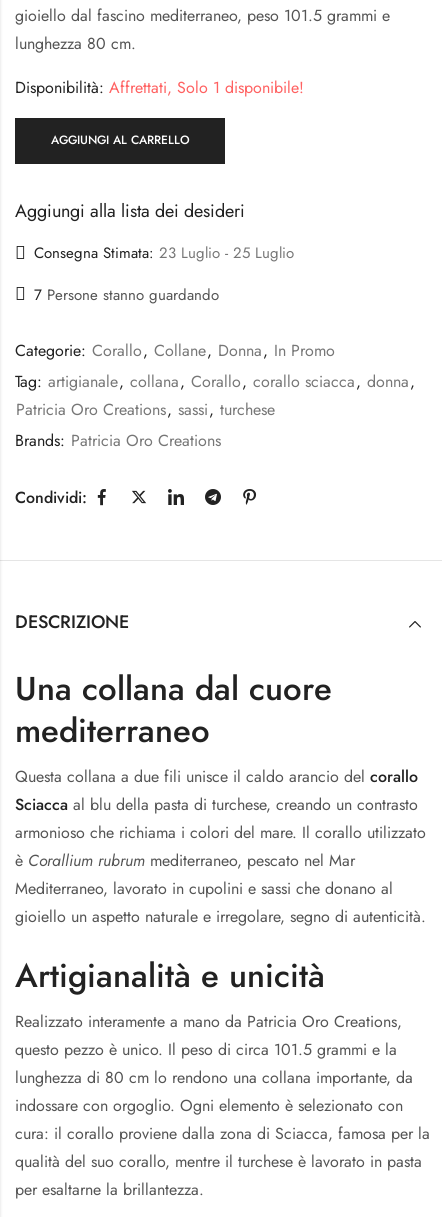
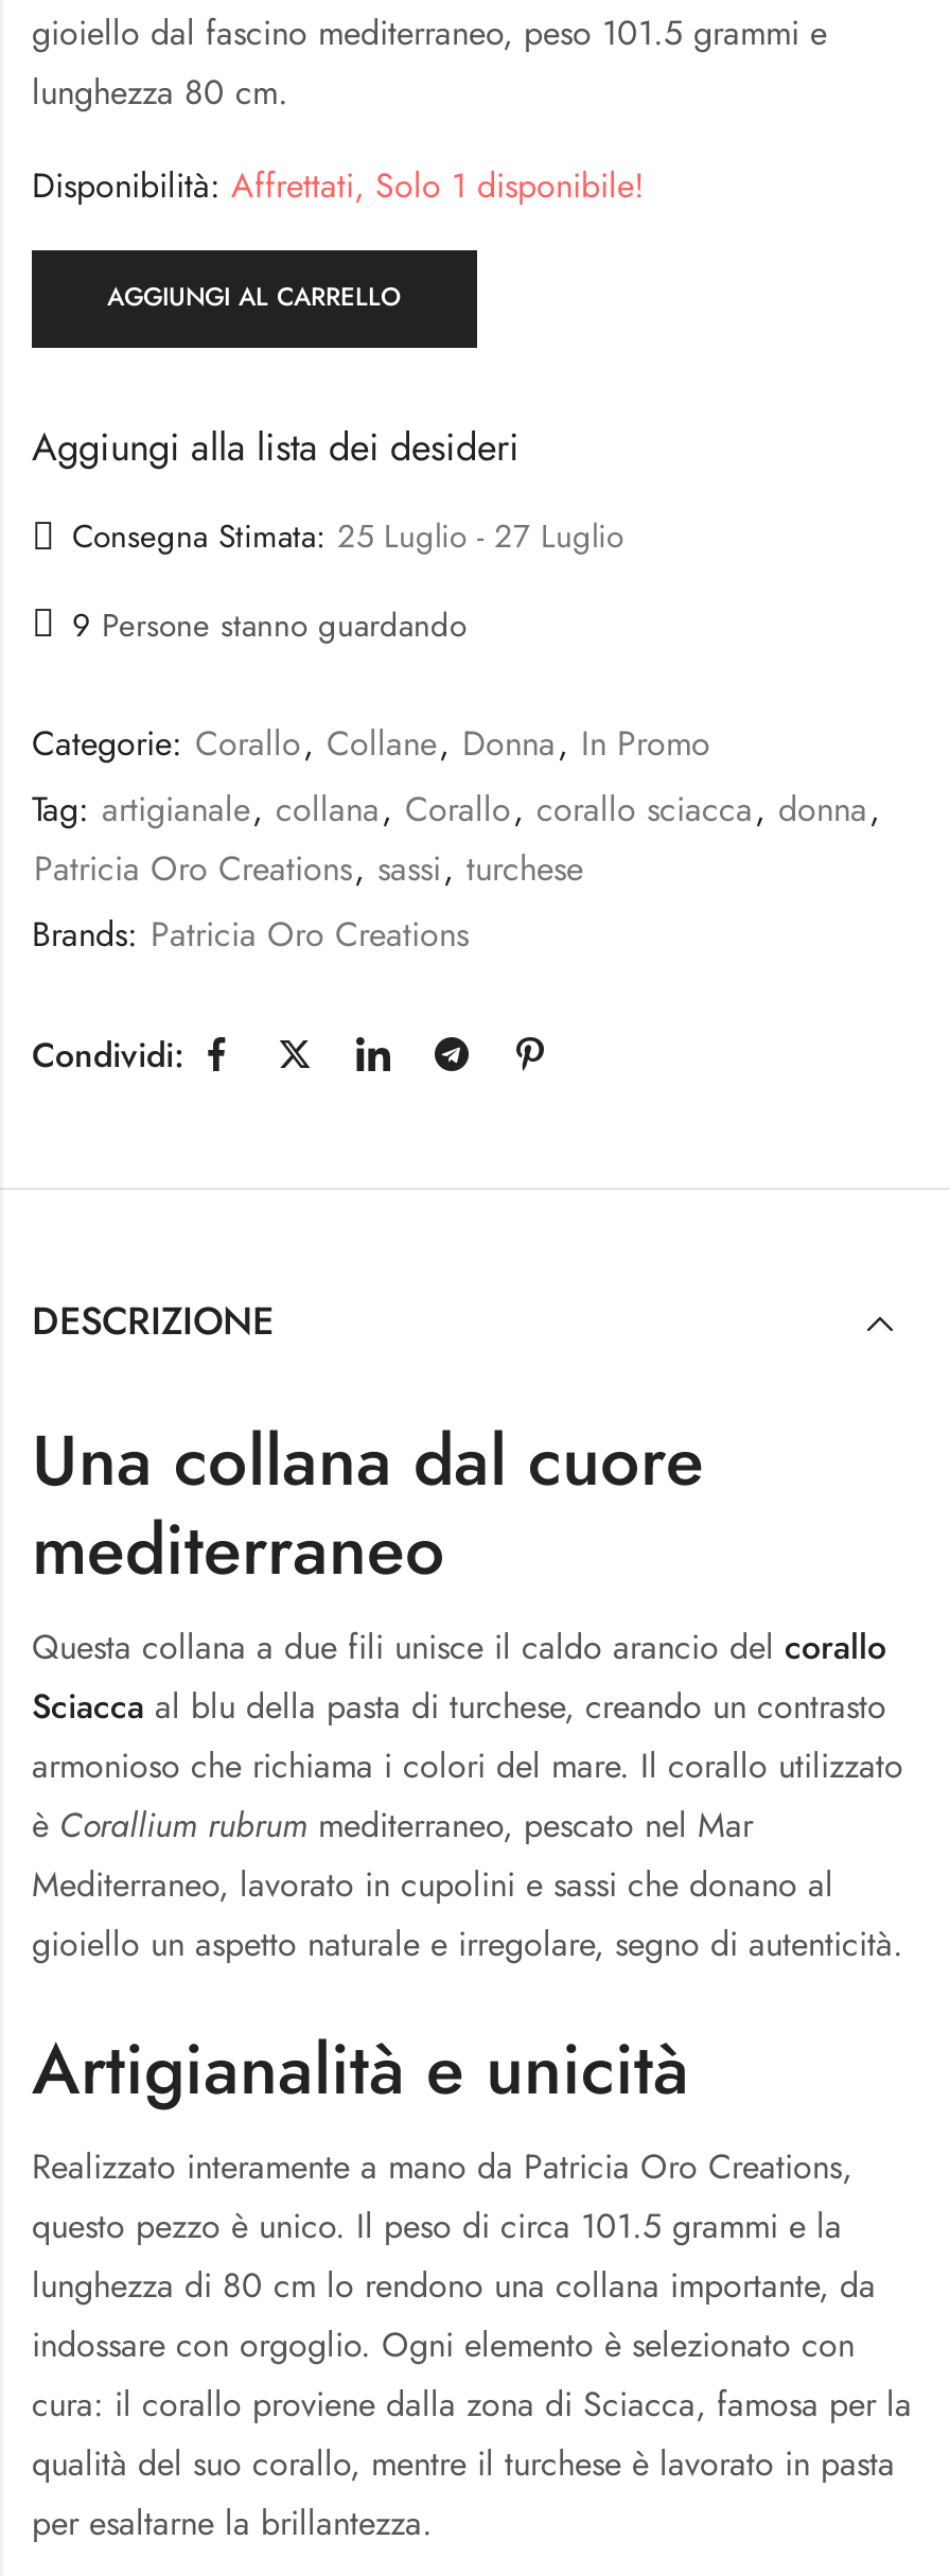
- Consegna Stimata: 23 Luglio - 25 Luglio
+ Consegna Stimata: 25 Luglio - 27 Luglio

- 7 Persone stanno guardando
+ 9 Persone stanno guardando
